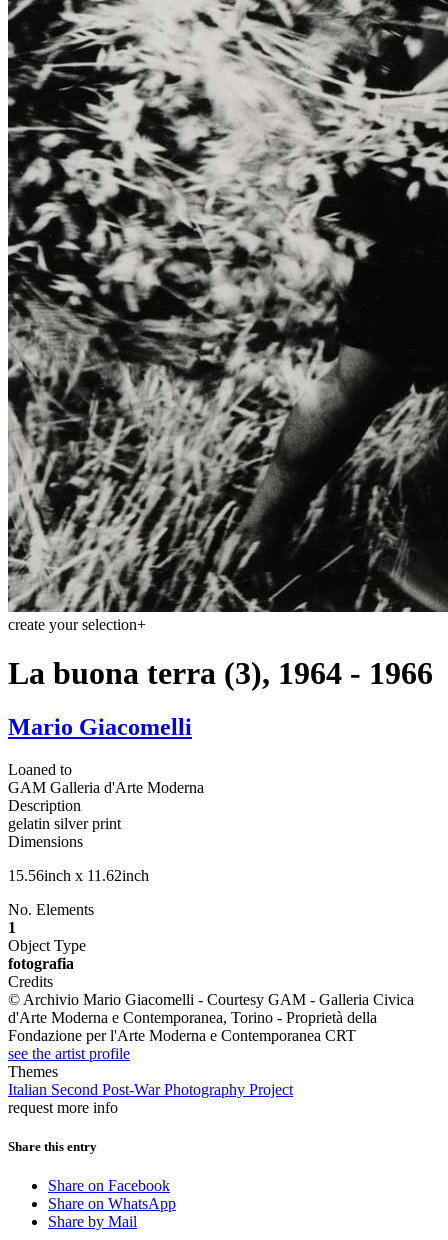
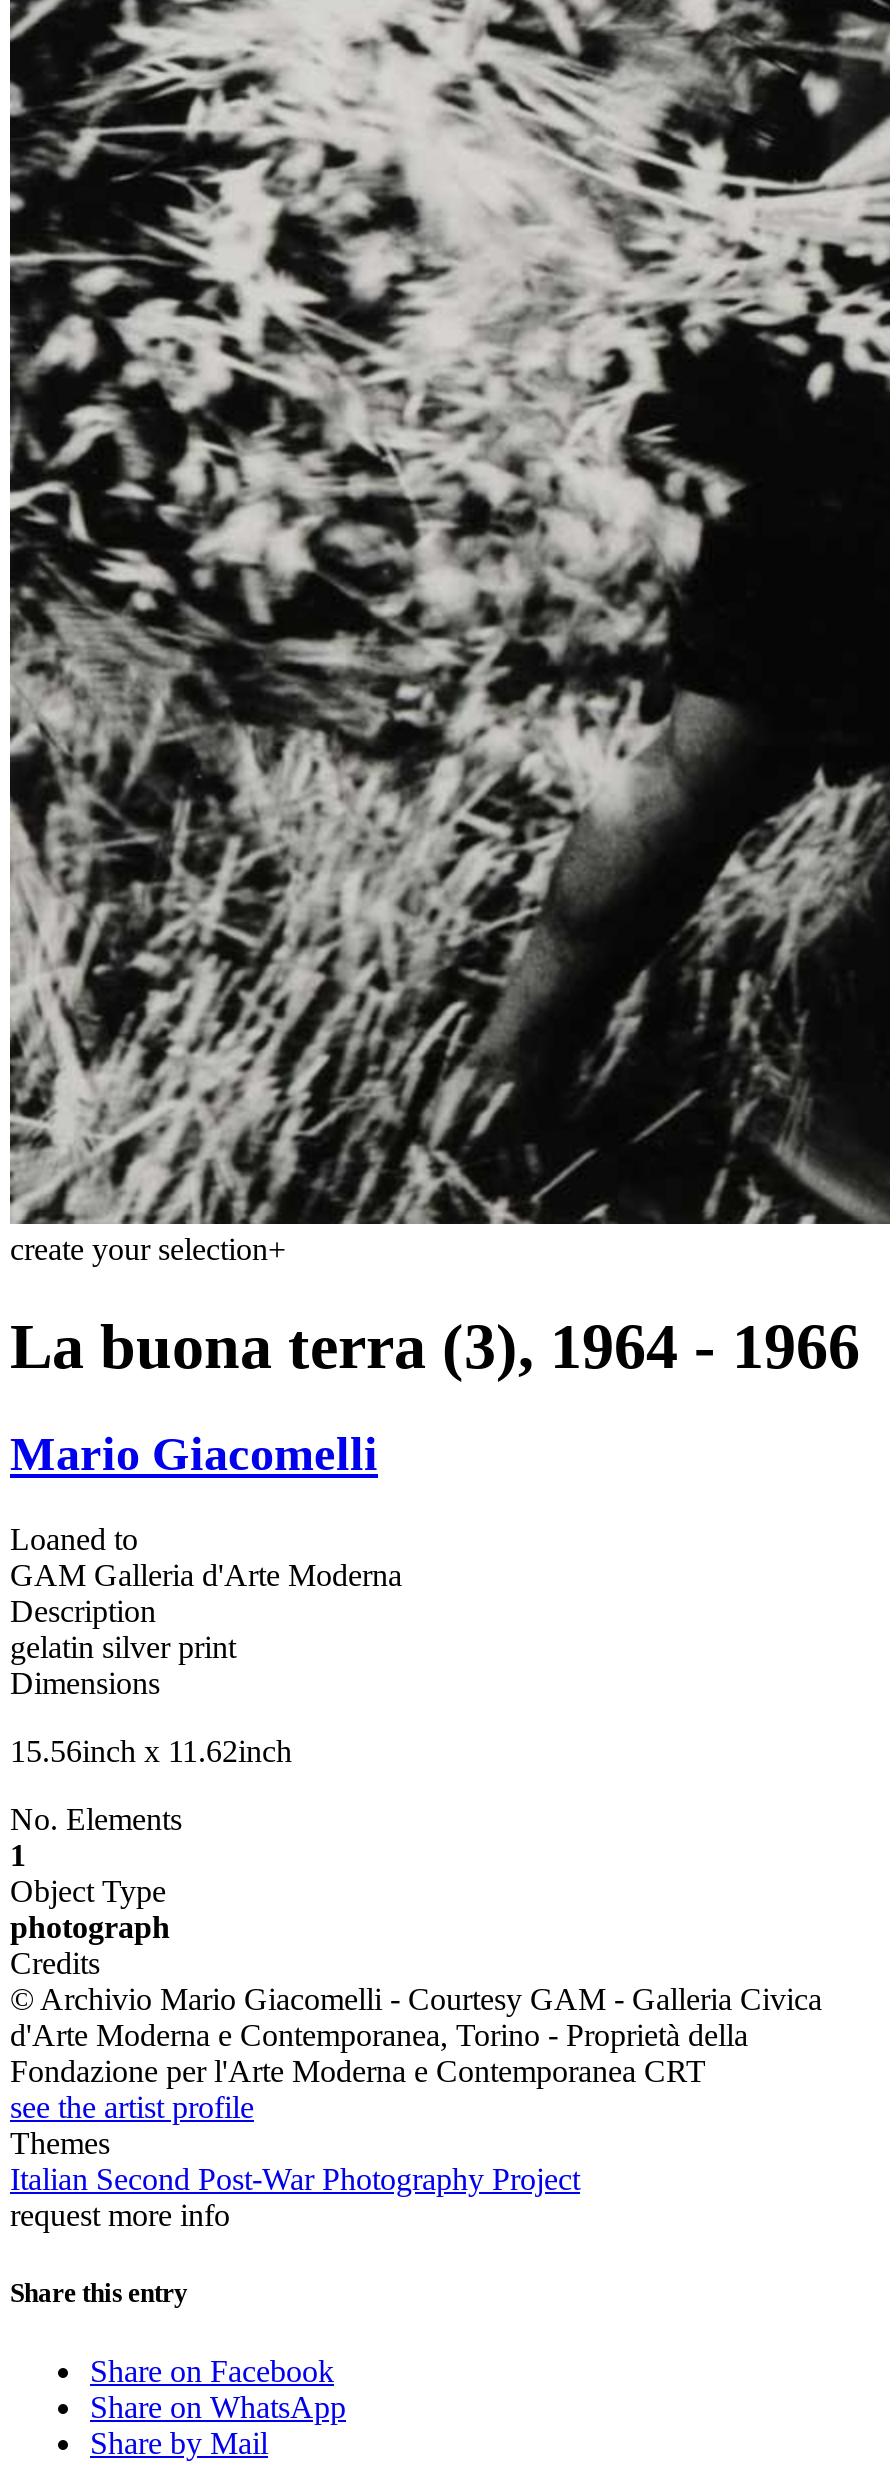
- fotografia
+ photograph
